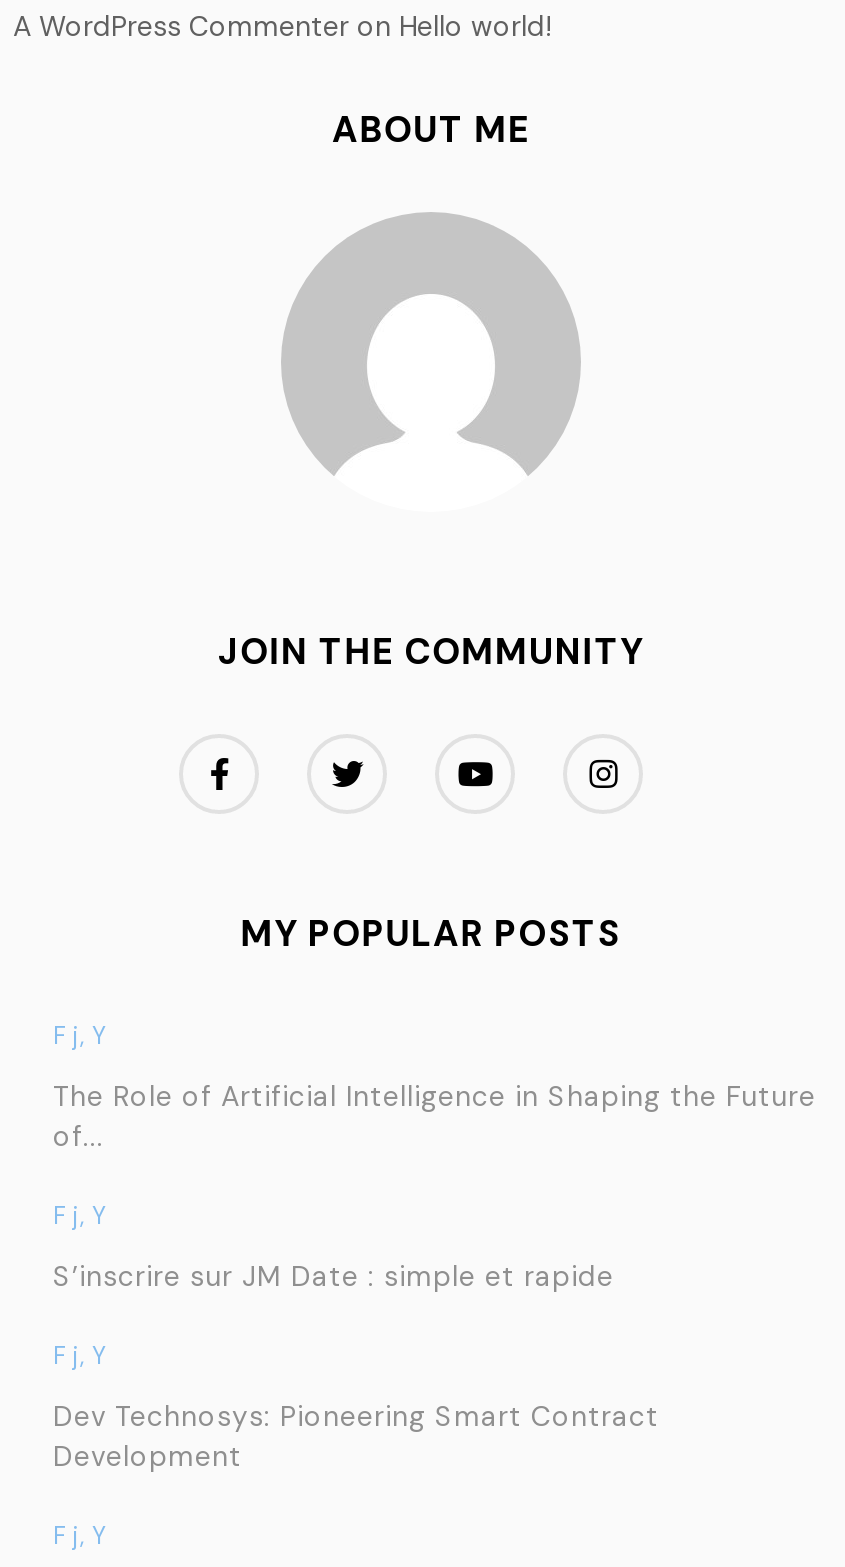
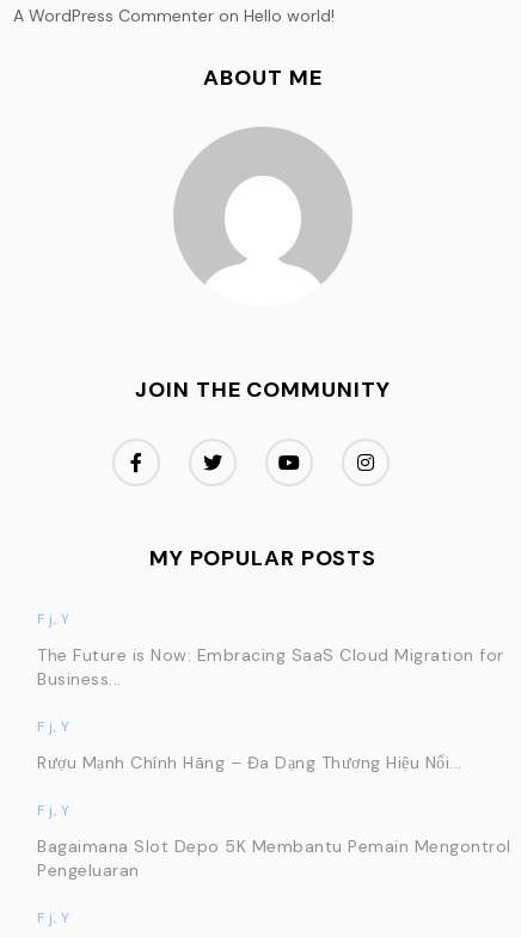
- The Role of Artificial Intelligence in Shaping the Future
- of...
+ The Future is Now: Embracing SaaS Cloud Migration for
+ Business...

- S’inscrire sur JM Date : simple et rapide
+ Rượu Mạnh Chính Hãng – Đa Dạng Thương Hiệu Nổi...

- Dev Technosys: Pioneering Smart Contract
- Development
+ Bagaimana Slot Depo 5K Membantu Pemain Mengontrol
+ Pengeluaran
